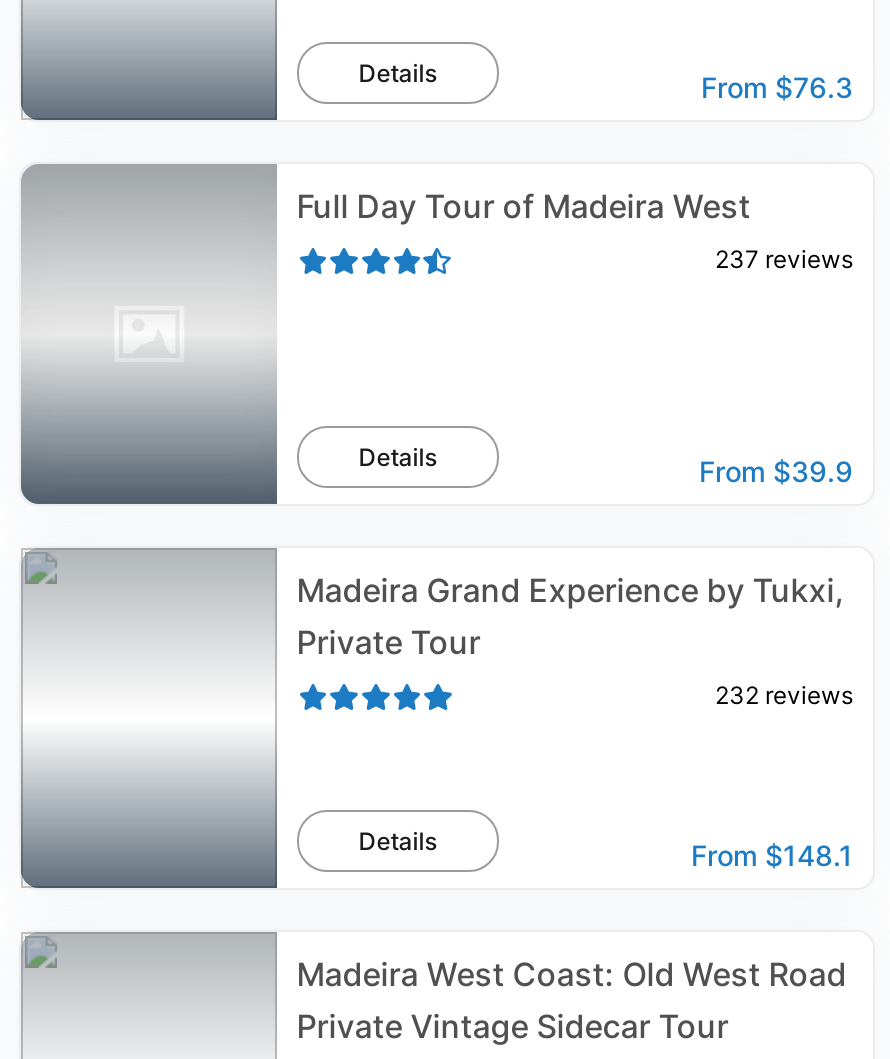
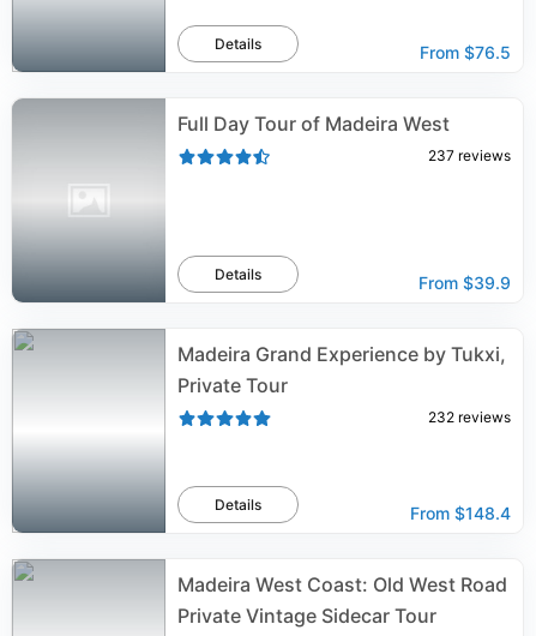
- From $76.3
+ From $76.5

- From $148.1
+ From $148.4
